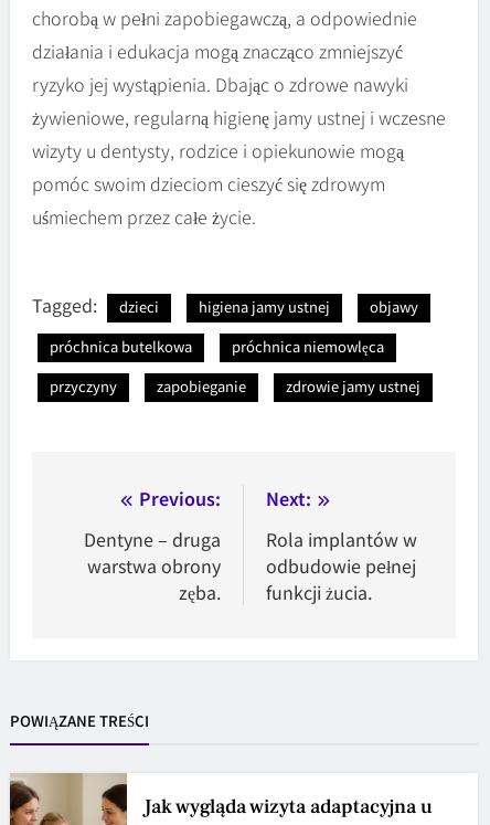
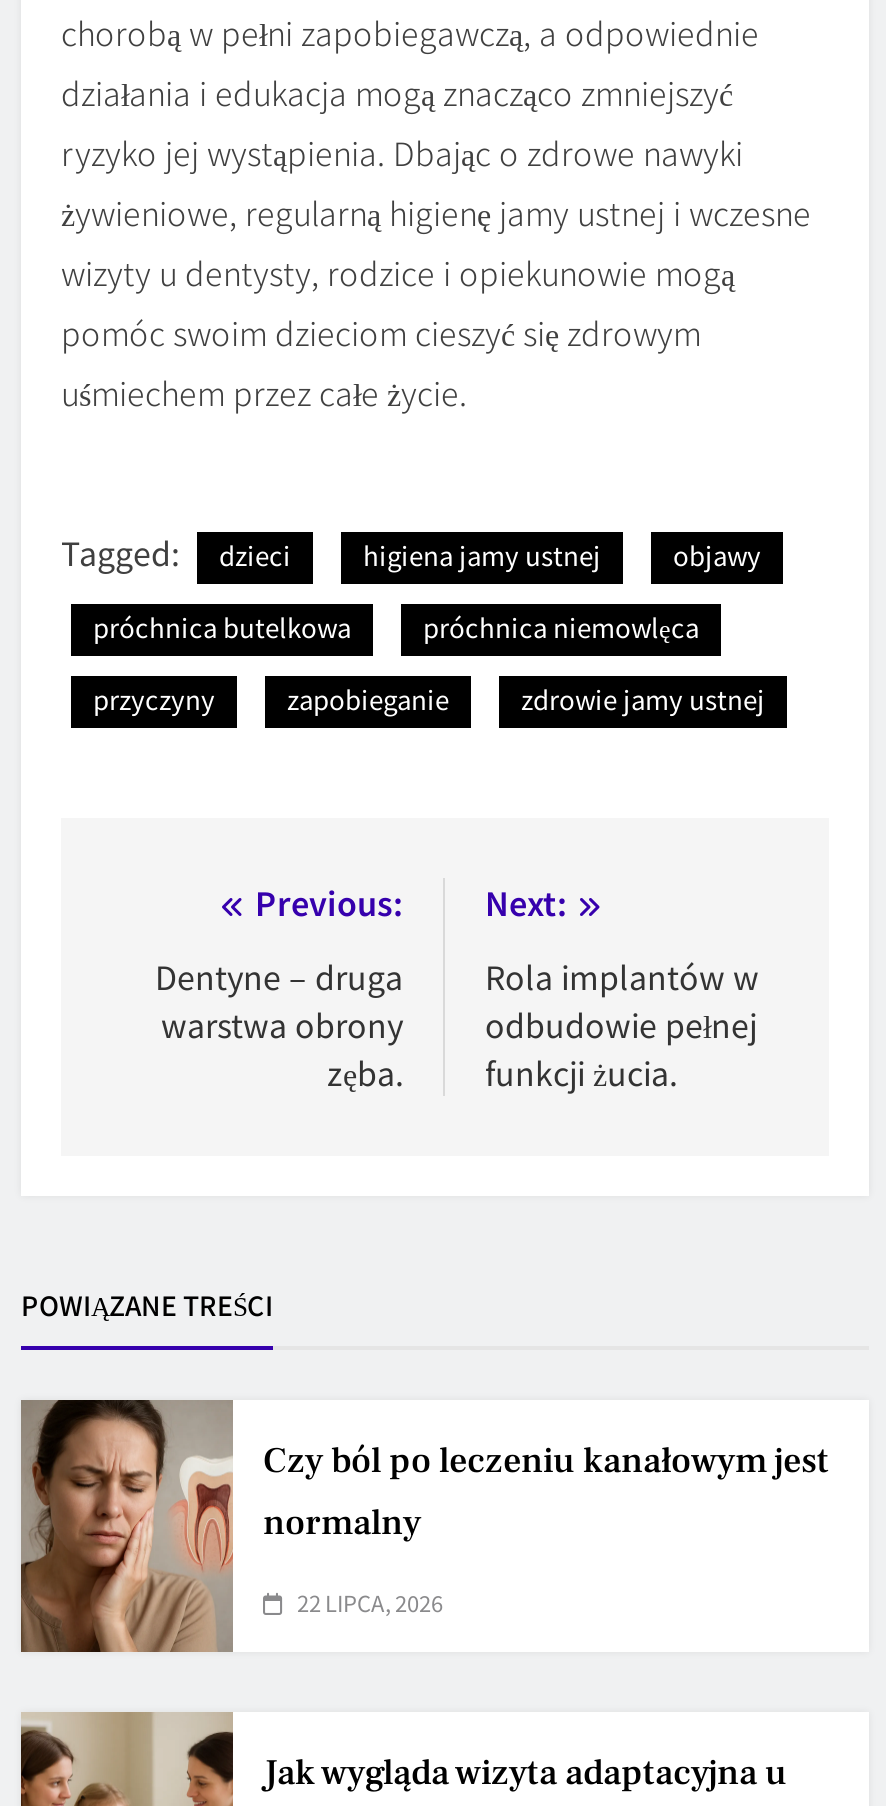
+ [image]
+ Czy ból po leczeniu kanałowym jest
+ normalny
+ 22 LIPCA, 2026
